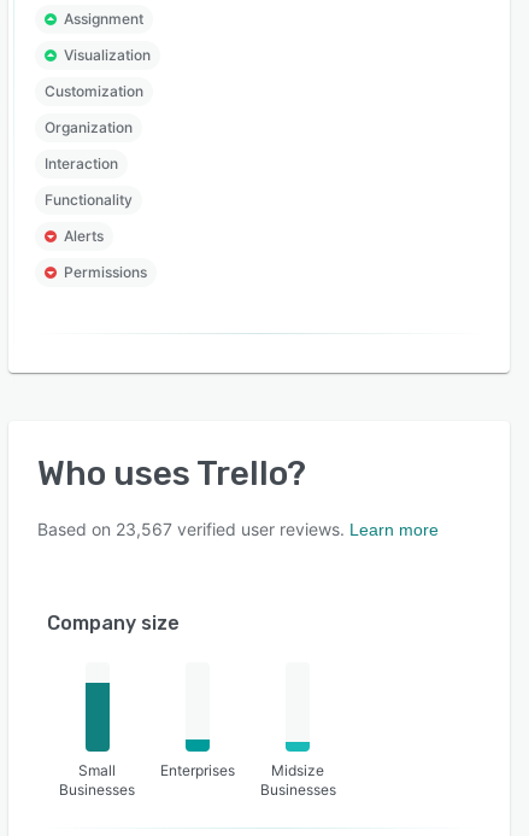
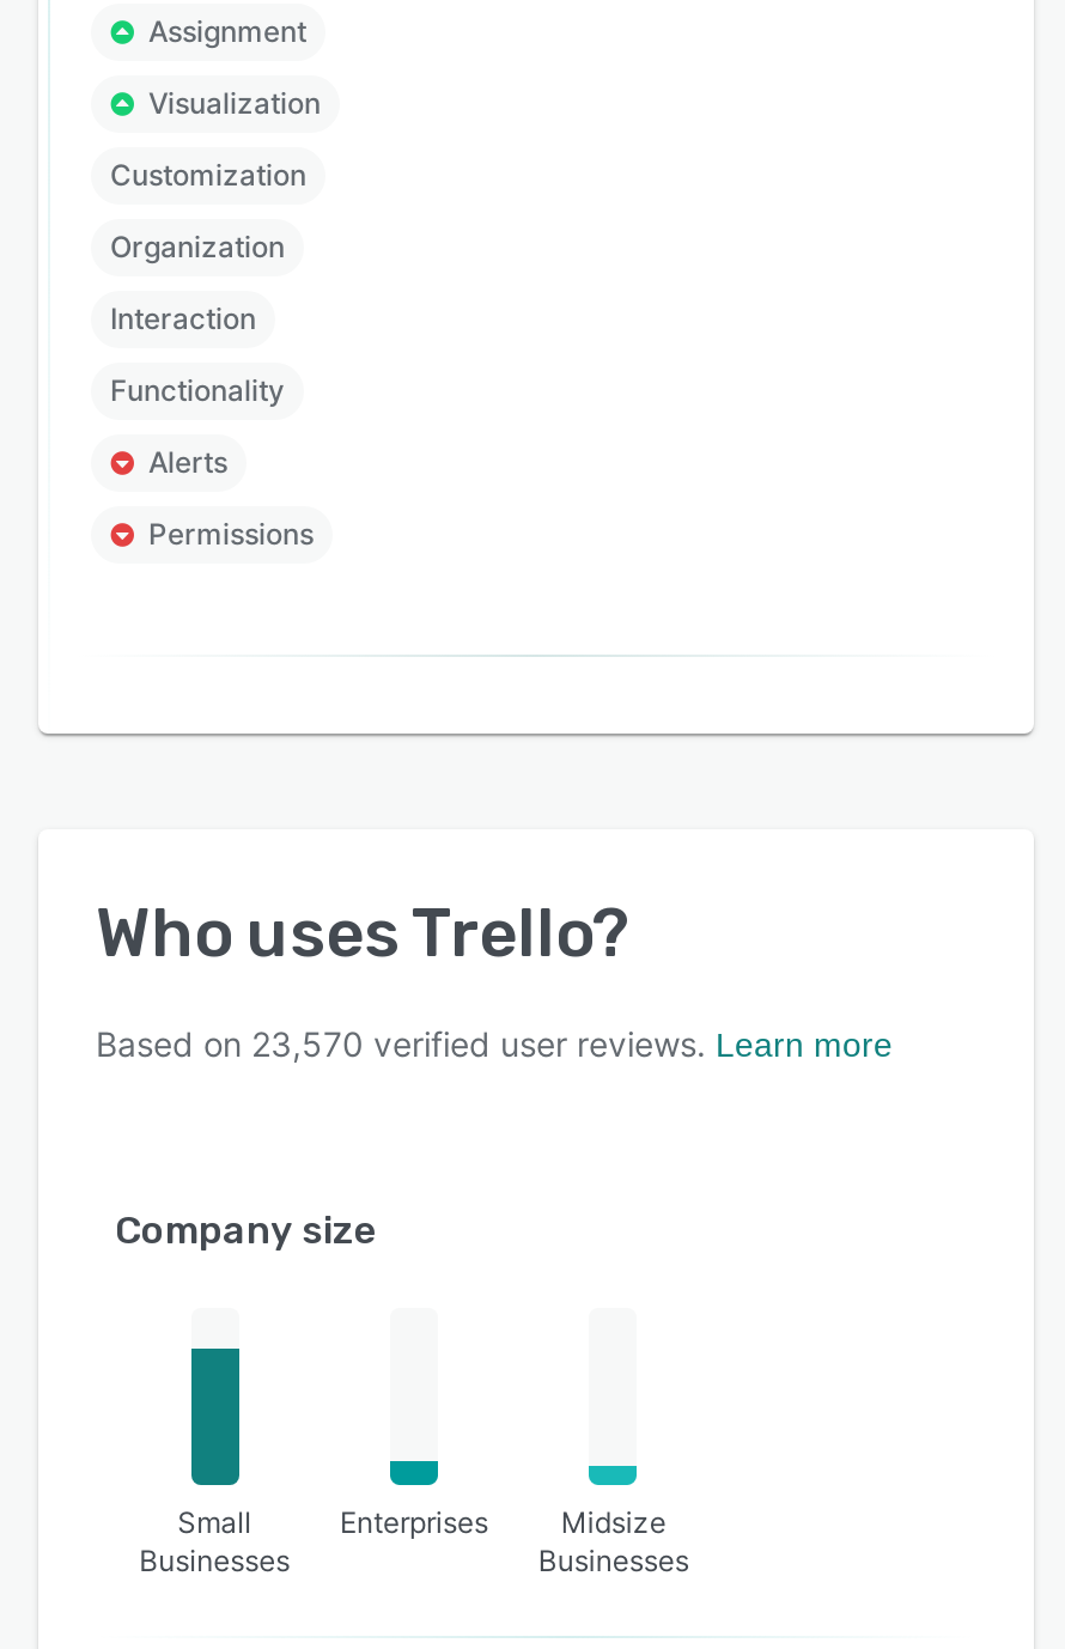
- Based on 23,567 verified user reviews. Learn more
+ Based on 23,570 verified user reviews. Learn more
